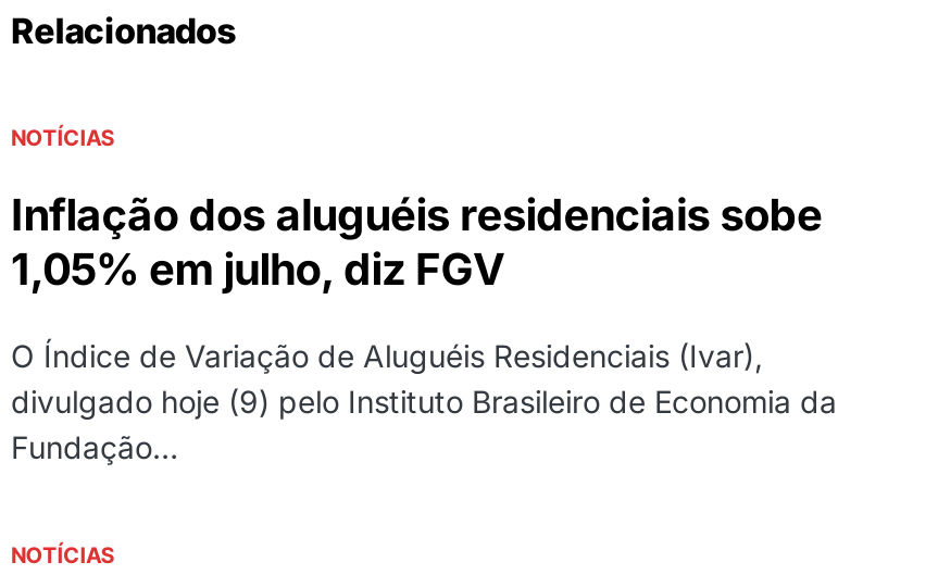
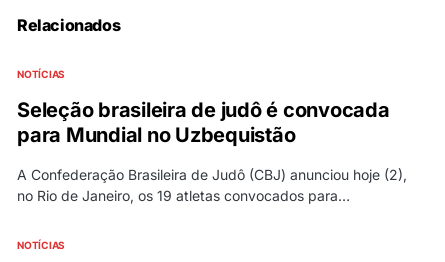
- Inflação dos aluguéis residenciais sobe
- 1,05% em julho, diz FGV
+ Seleção brasileira de judô é convocada
+ para Mundial no Uzbequistão

- O Índice de Variação de Aluguéis Residenciais (Ivar),
- divulgado hoje (9) pelo Instituto Brasileiro de Economia da
- Fundação…
+ A Confederação Brasileira de Judô (CBJ) anunciou hoje (2),
+ no Rio de Janeiro, os 19 atletas convocados para…
